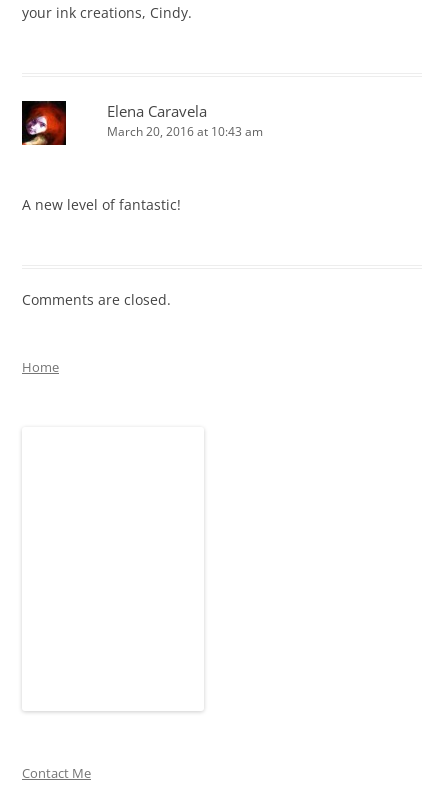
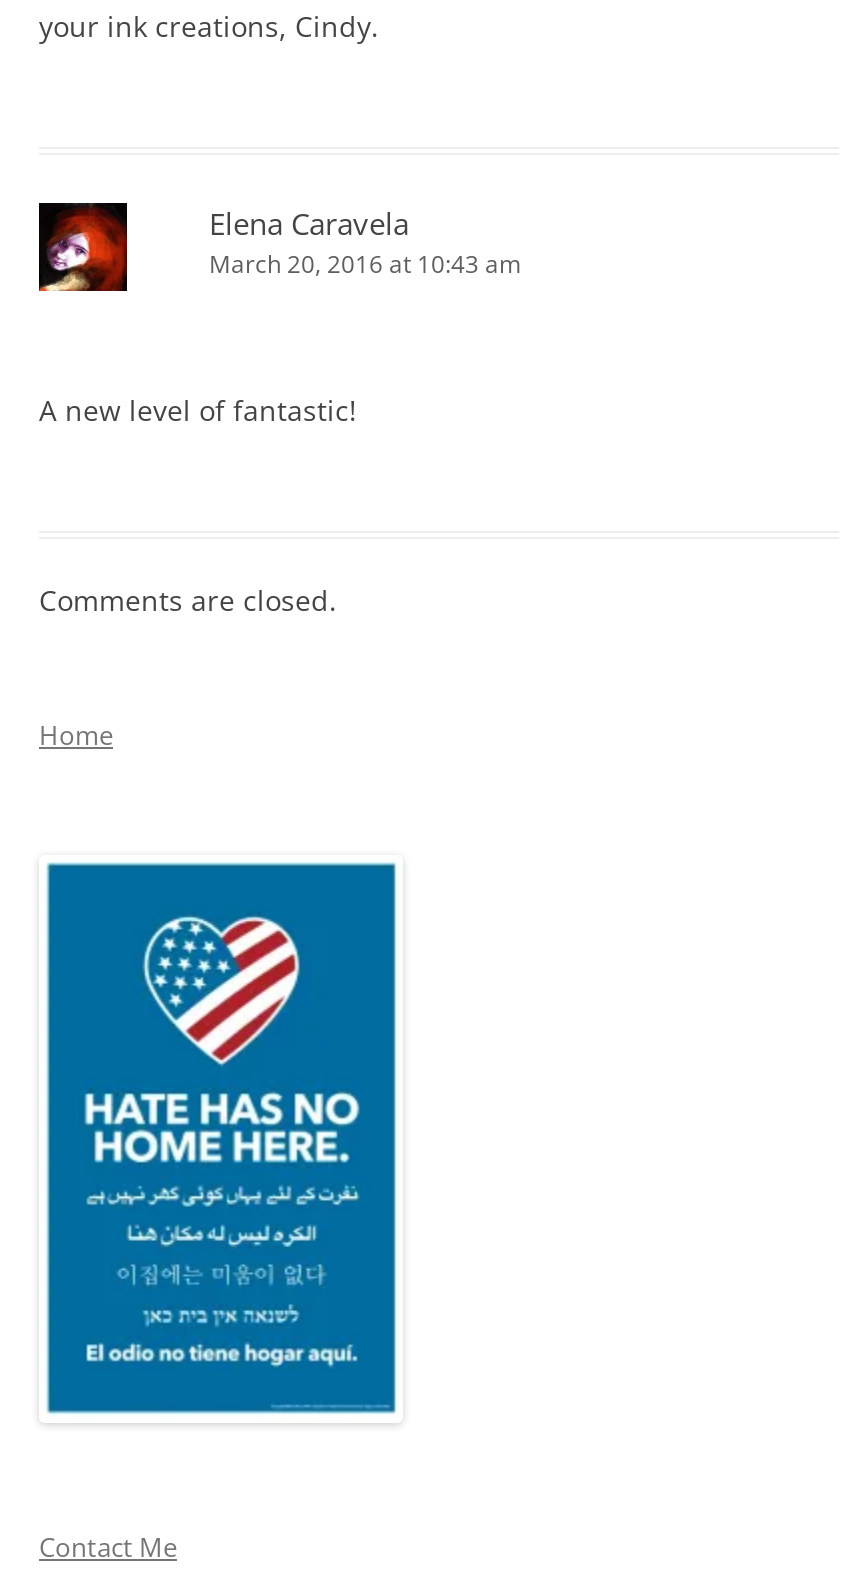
+ [image]
